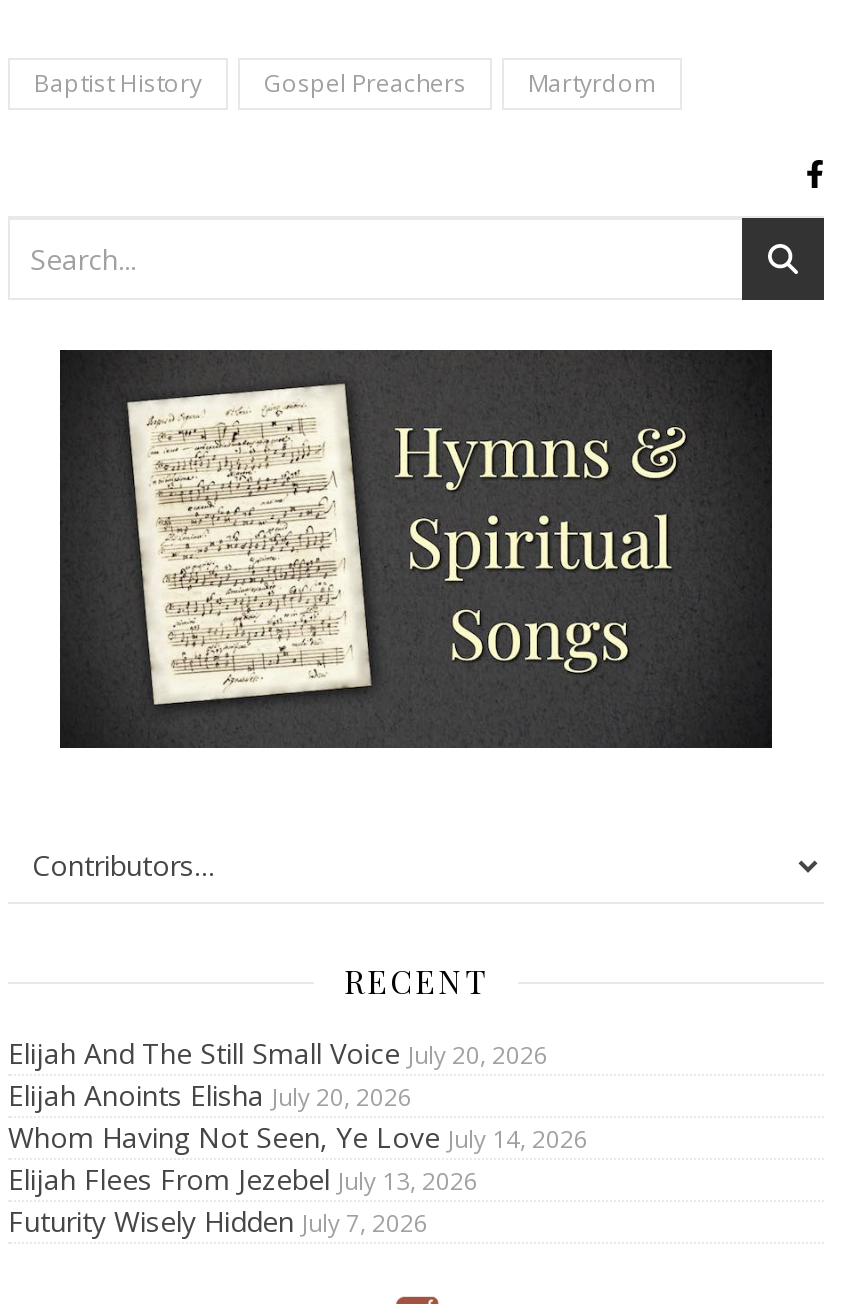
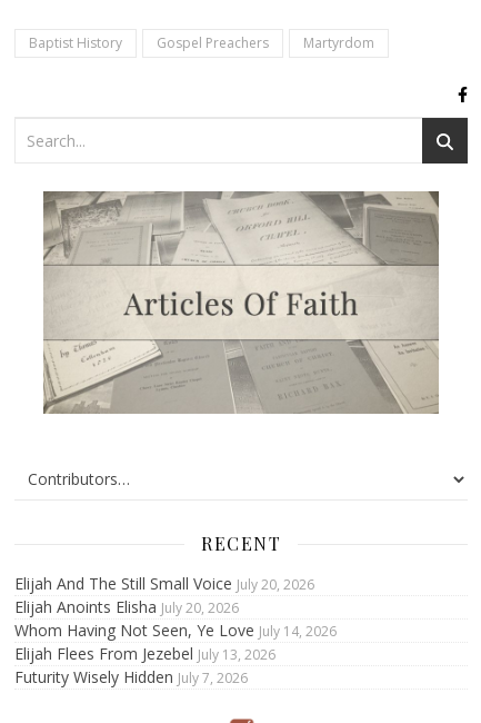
- [image]
+ [image]
